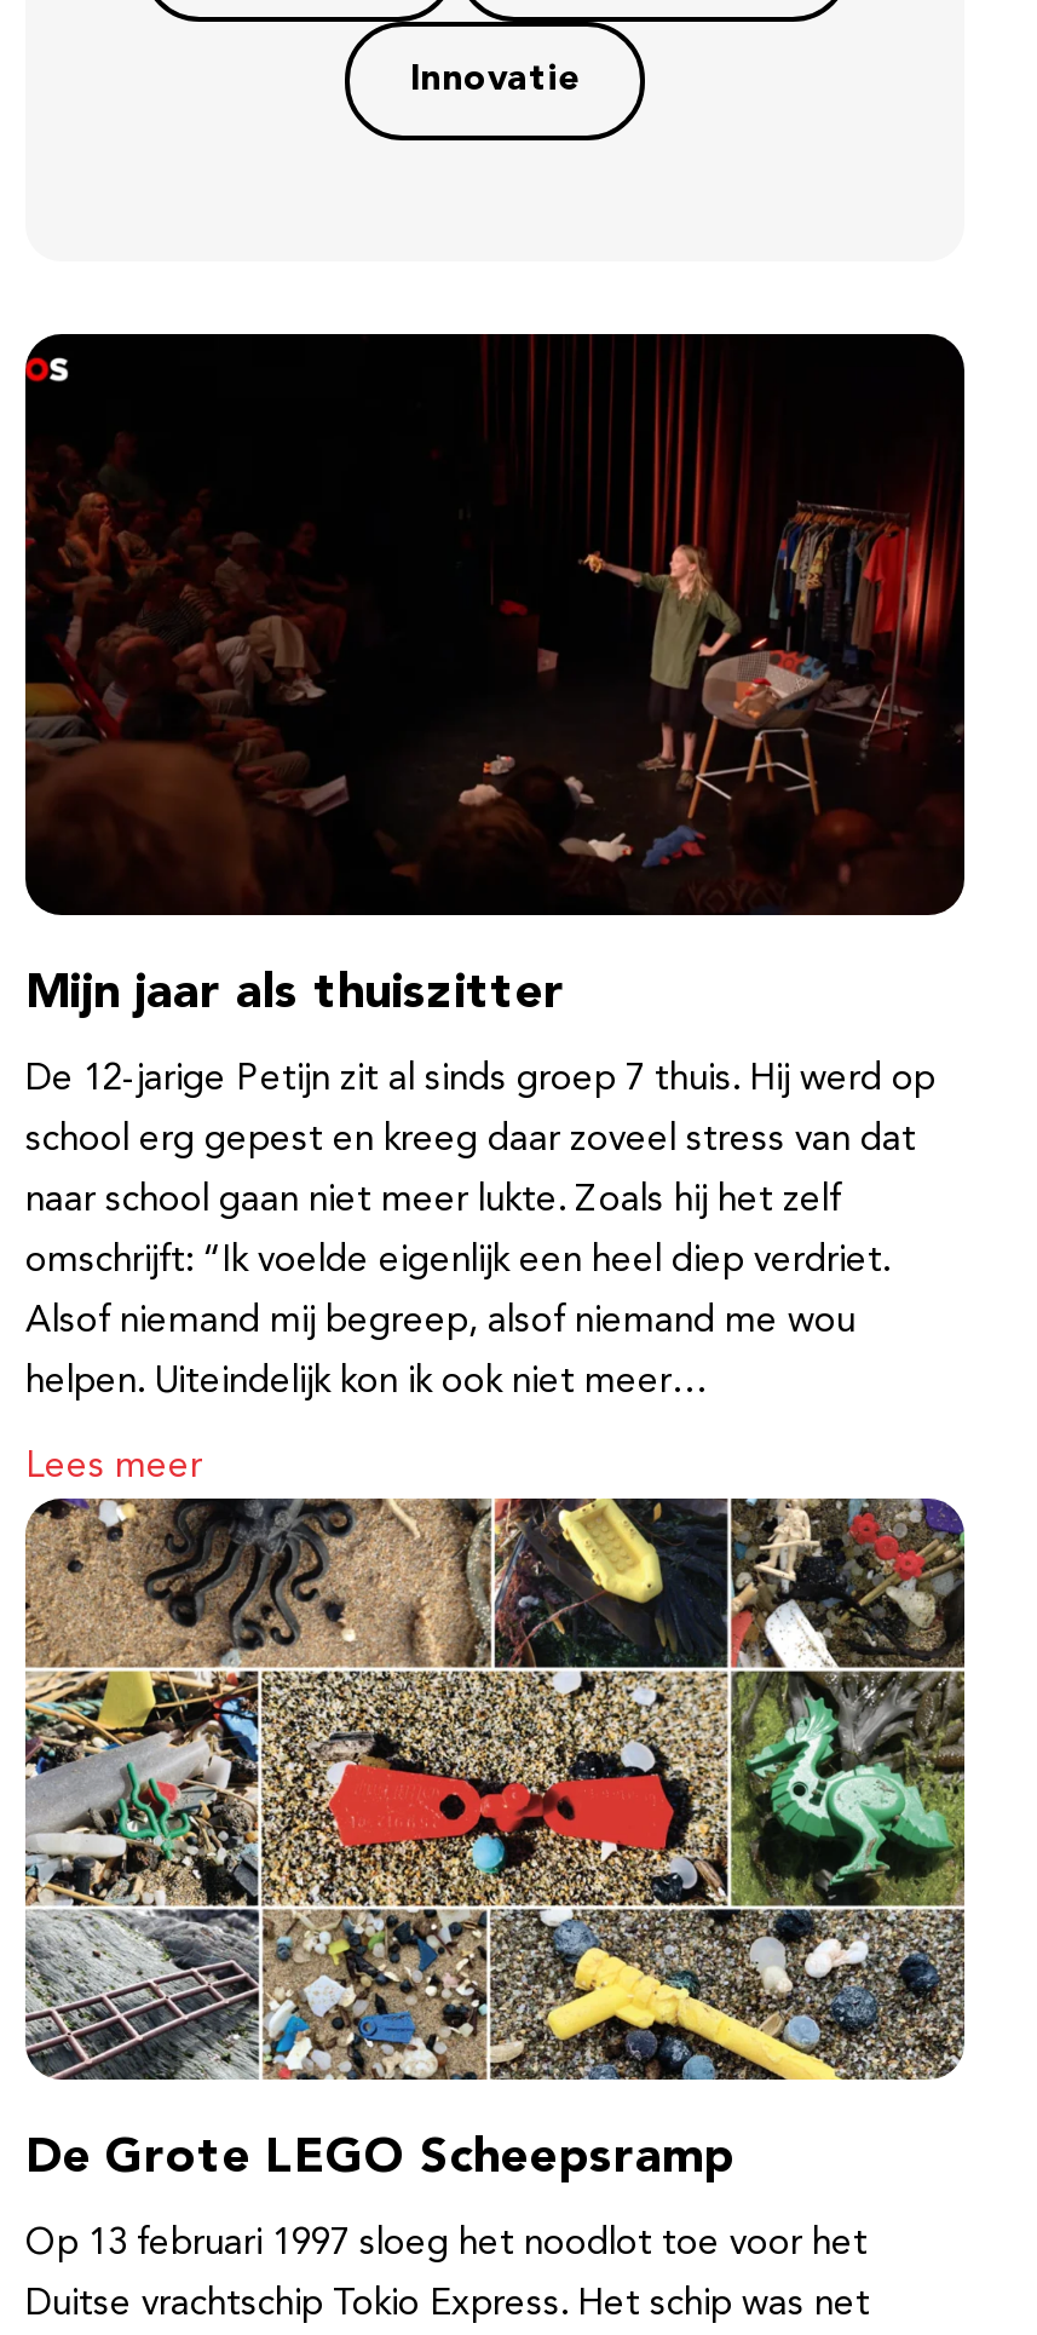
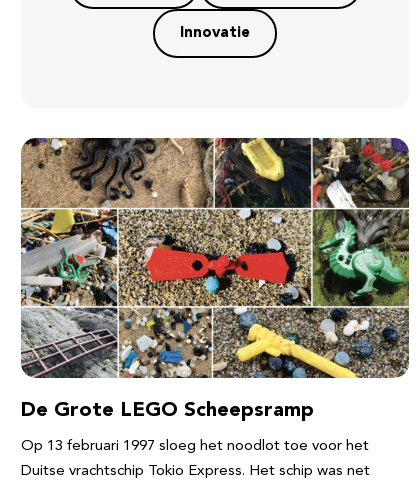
- [image]
- Mijn jaar als thuiszitter
- De 12-jarige Petijn zit al sinds groep 7 thuis. Hij werd op
- school erg gepest en kreeg daar zoveel stress van dat
- naar school gaan niet meer lukte. Zoals hij het zelf
- omschrijft: “Ik voelde eigenlijk een heel diep verdriet.
- Alsof niemand mij begreep, alsof niemand me wou
- helpen. Uiteindelijk kon ik ook niet meer…
- Lees meer
